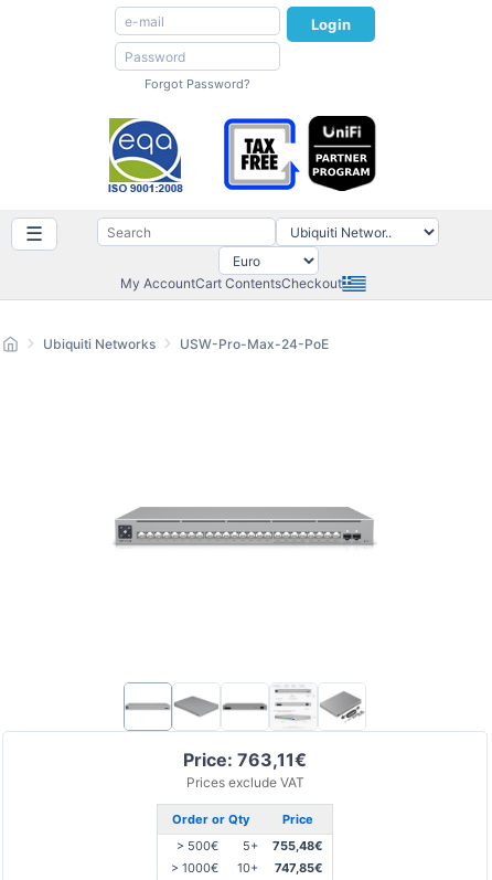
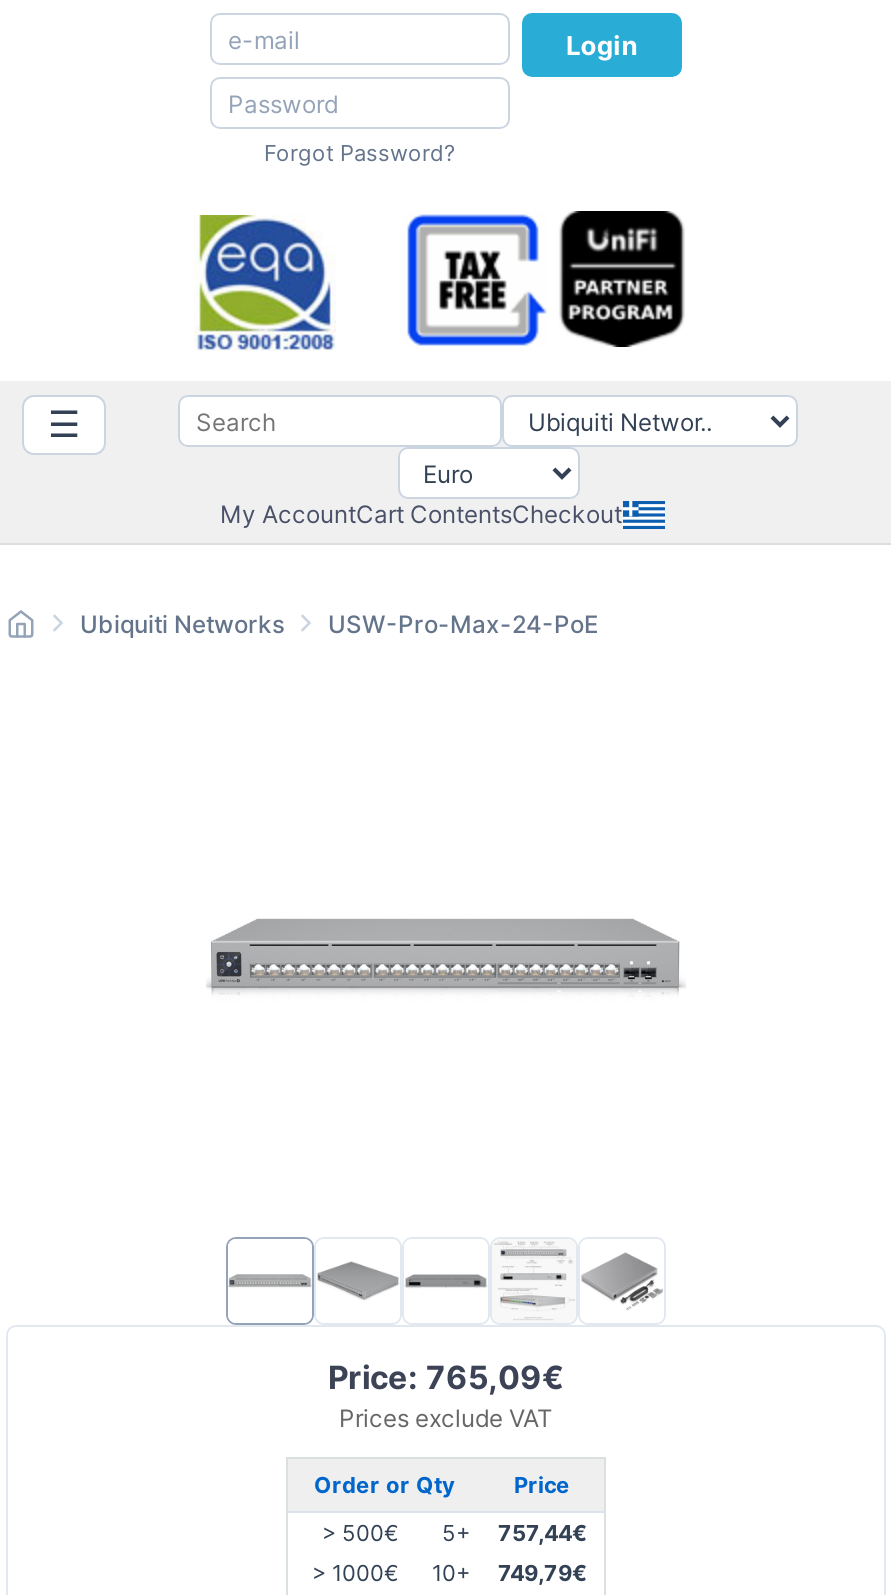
- Price: 763,11€
+ Price: 765,09€

- > 500€ 5+ 755,48€
+ > 500€ 5+ 757,44€

- > 1000€ 10+ 747,85€
+ > 1000€ 10+ 749,79€
